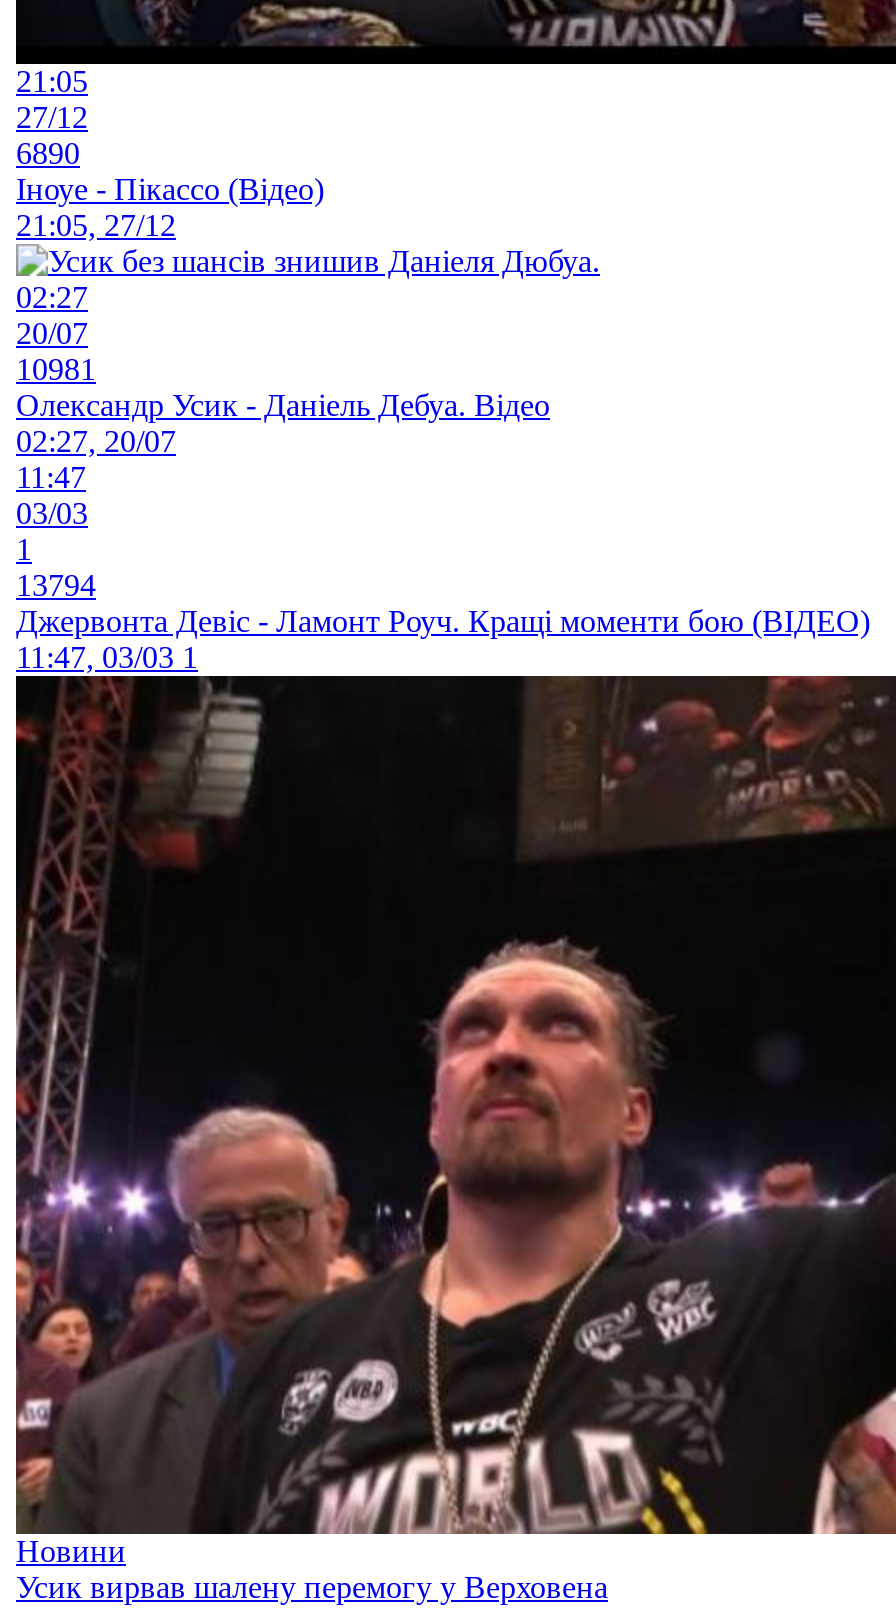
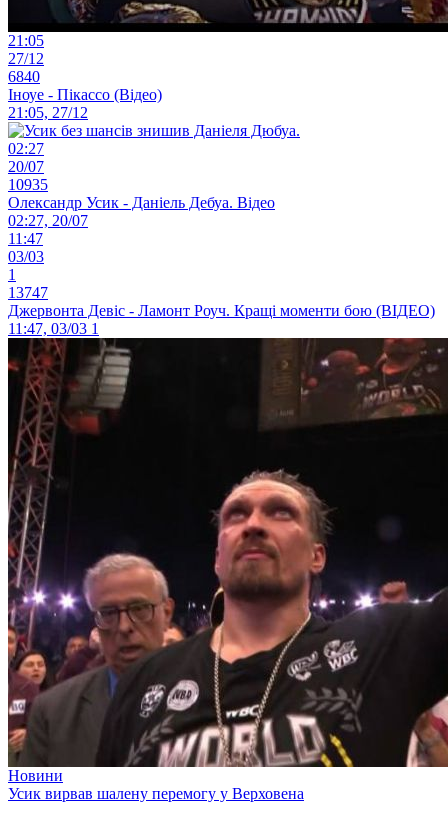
- 6890
+ 6840

- 10981
+ 10935

- 13794
+ 13747
